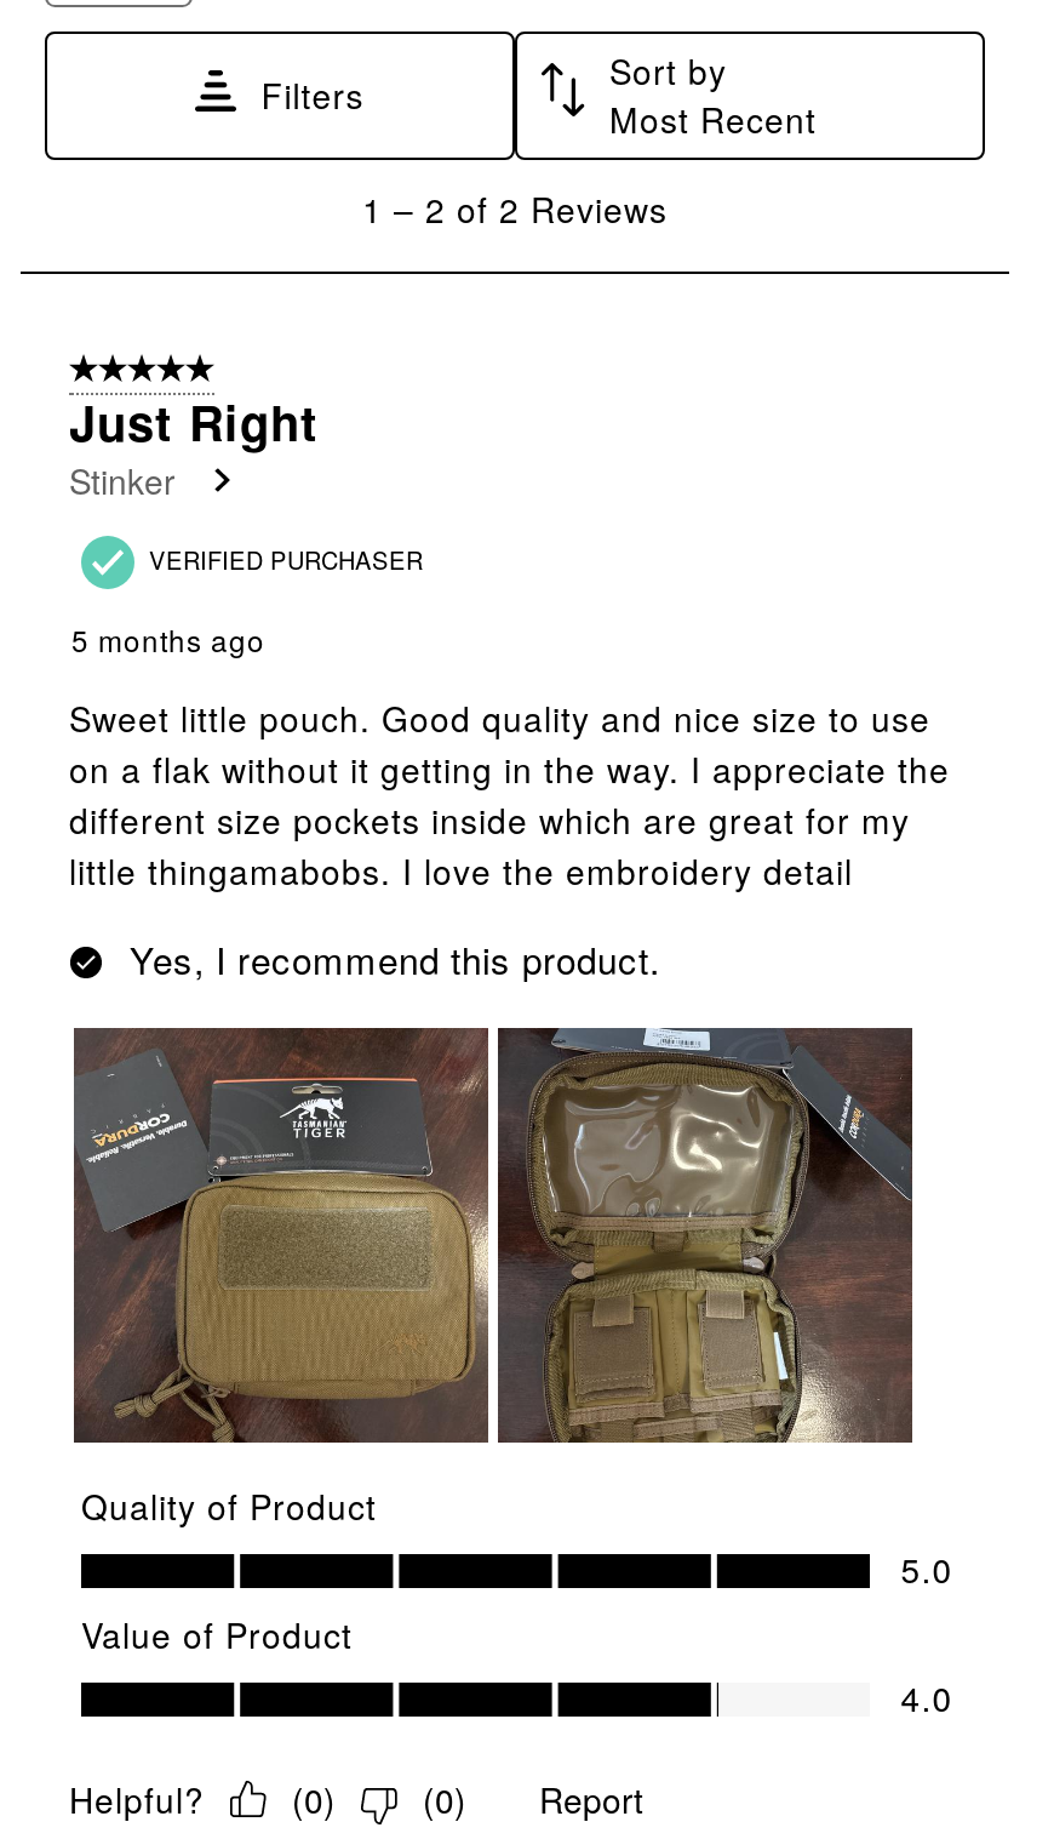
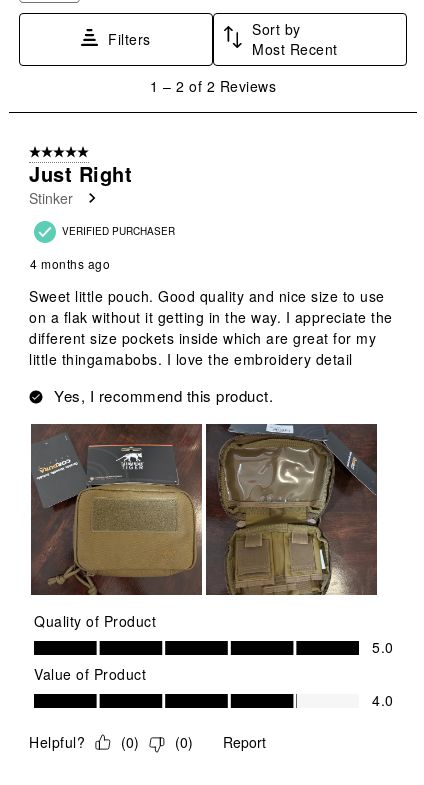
- 5 months ago
+ 4 months ago
